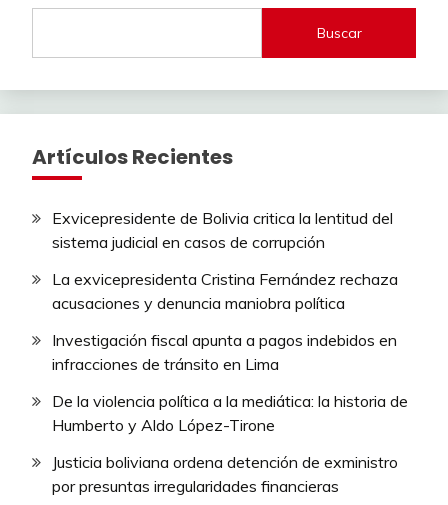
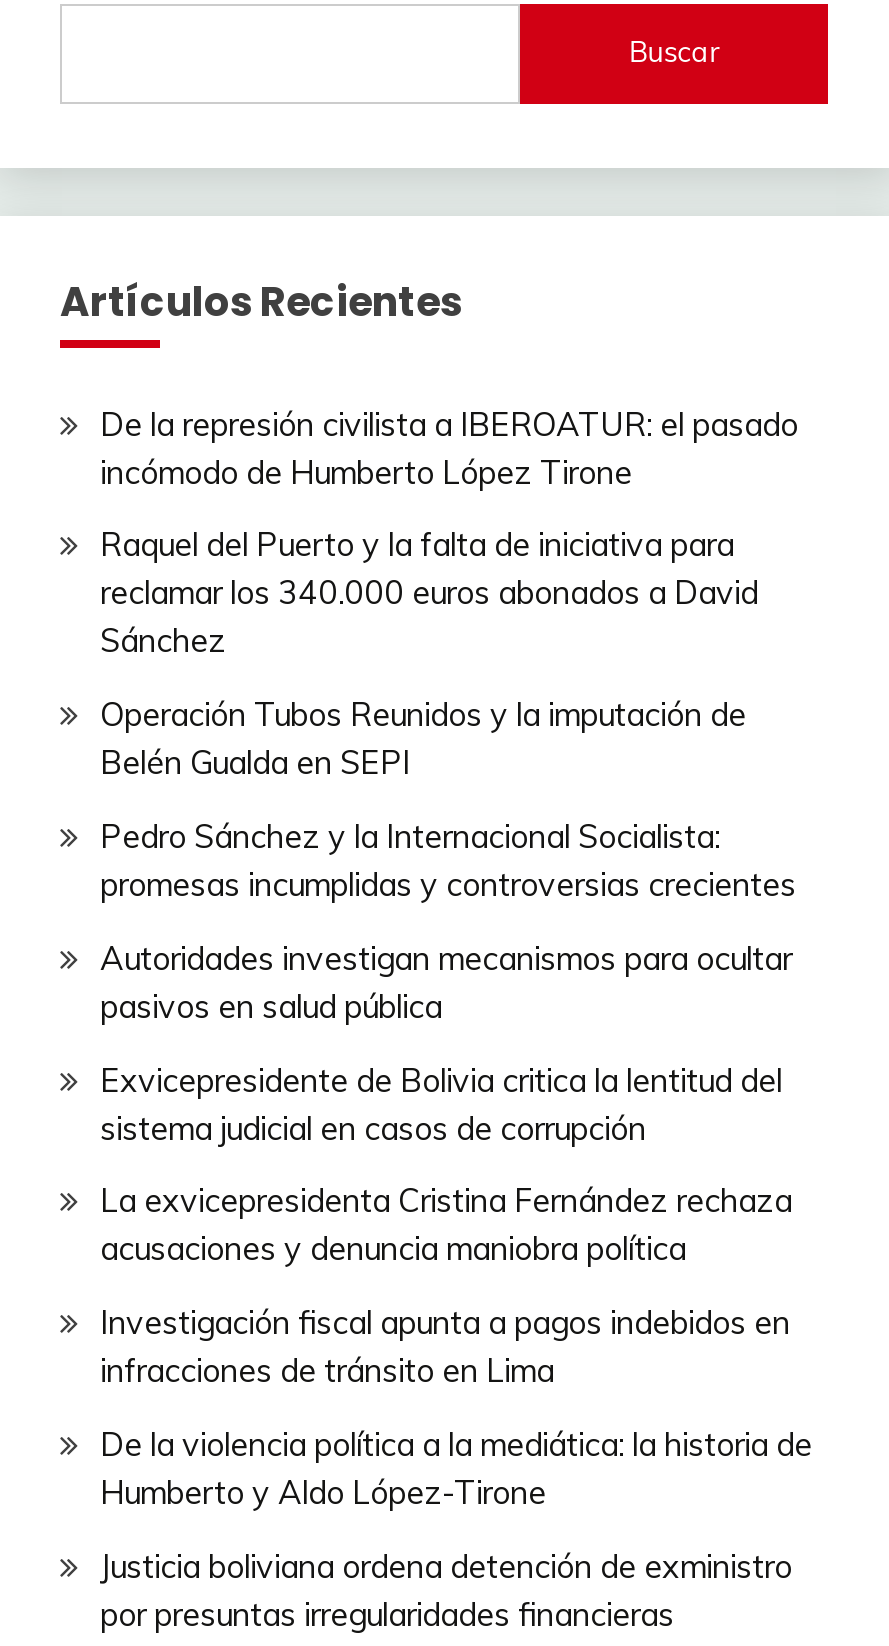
+ De la represión civilista a IBEROATUR: el pasado
+ incómodo de Humberto López Tirone
+ Raquel del Puerto y la falta de iniciativa para
+ reclamar los 340.000 euros abonados a David
+ Sánchez
+ Operación Tubos Reunidos y la imputación de
+ Belén Gualda en SEPI
+ Pedro Sánchez y la Internacional Socialista:
+ promesas incumplidas y controversias crecientes
+ Autoridades investigan mecanismos para ocultar
+ pasivos en salud pública
